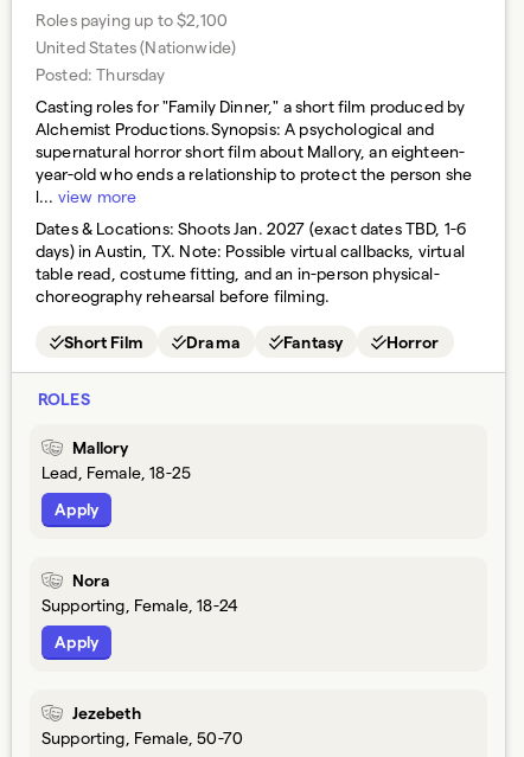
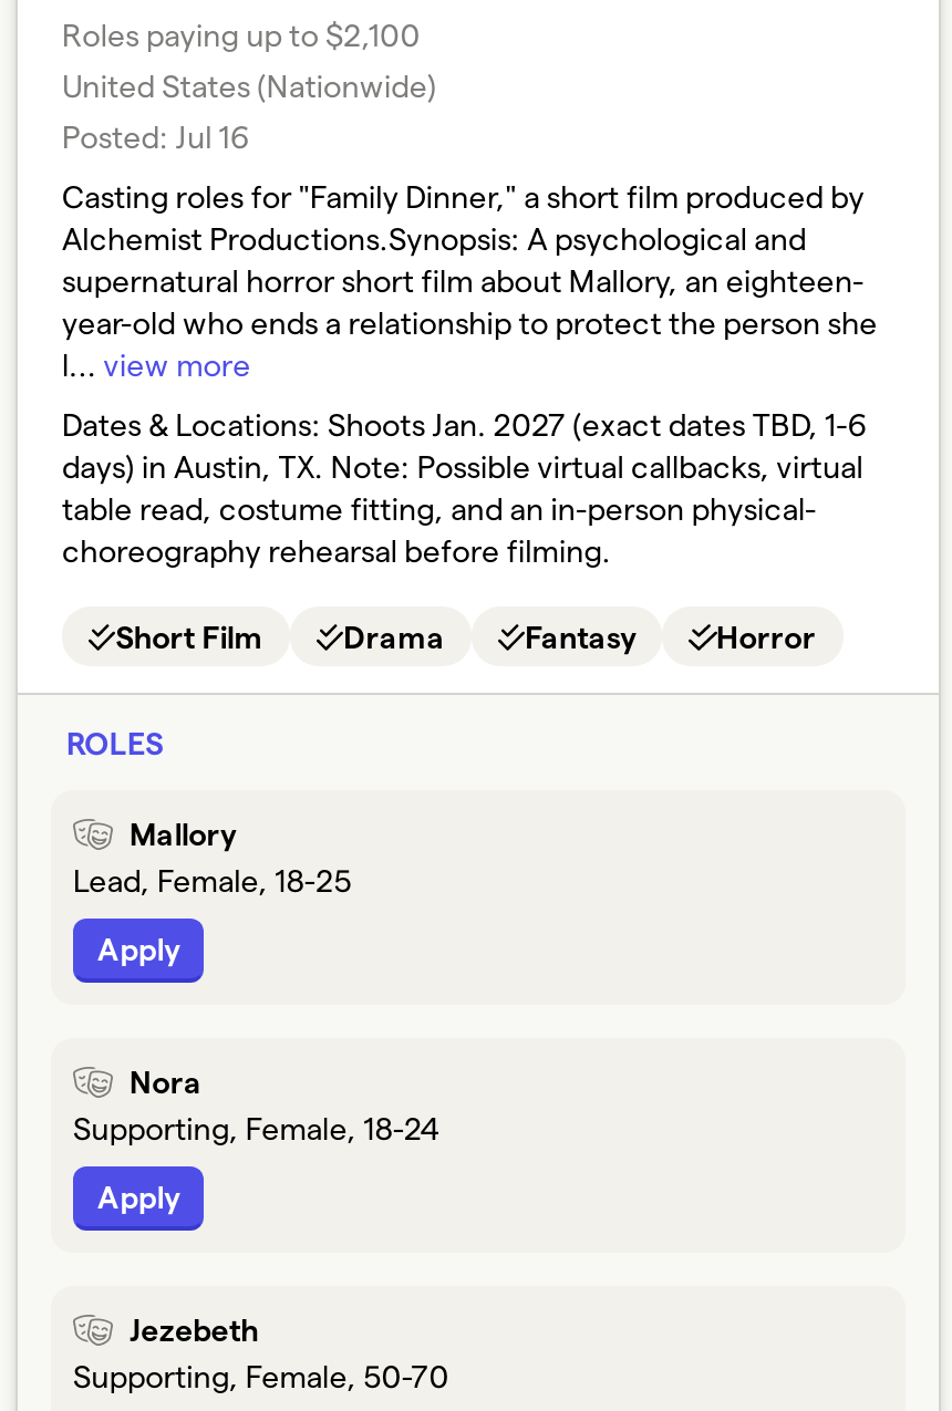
- Posted: Thursday
+ Posted: Jul 16
